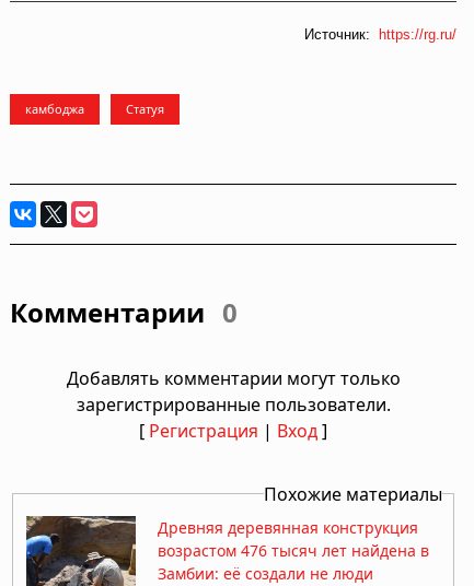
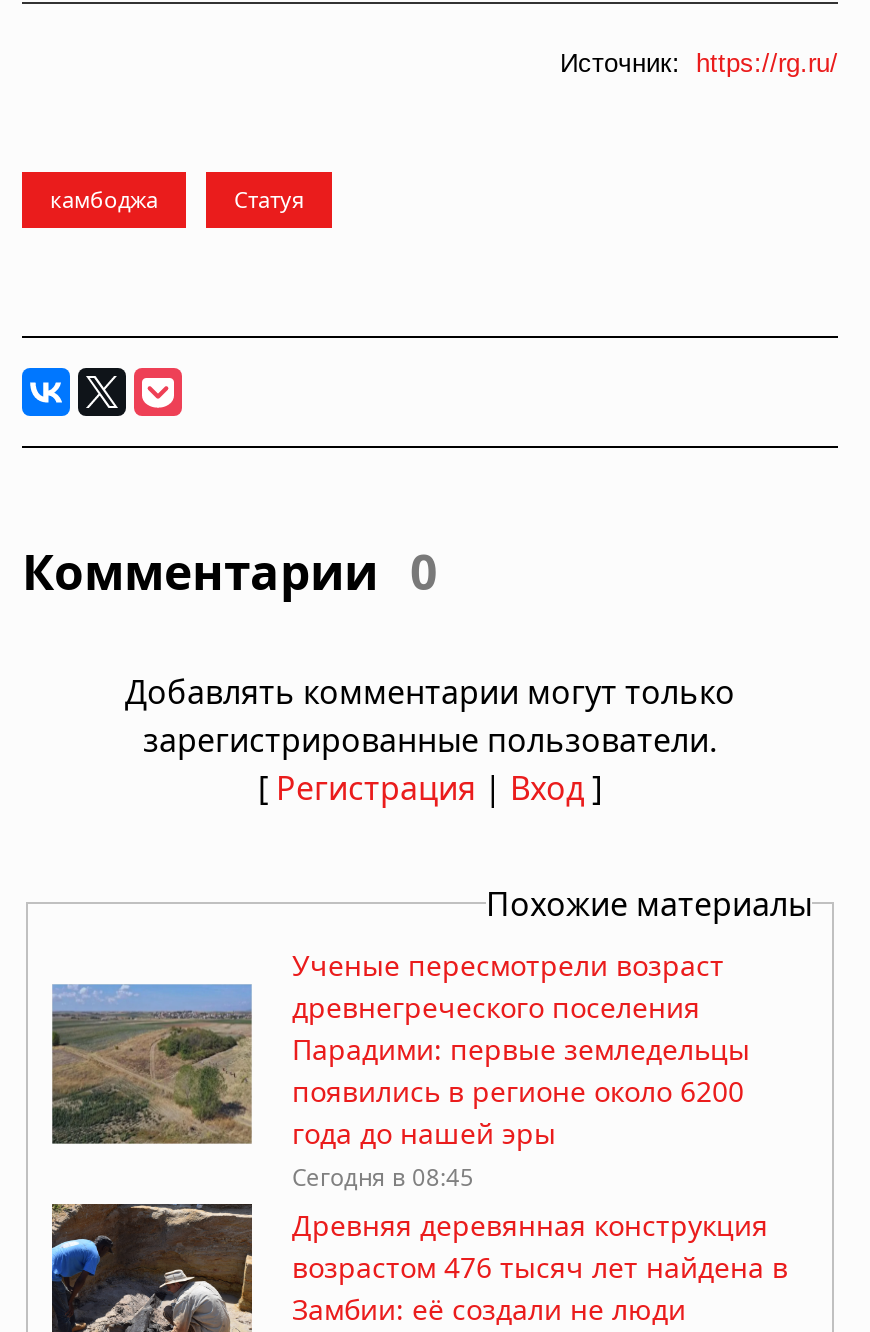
+ [image]
+ Ученые пересмотрели возраст
+ древнегреческого поселения
+ Парадими: первые земледельцы
+ появились в регионе около 6200
+ года до нашей эры
+ Сегодня в 08:45
